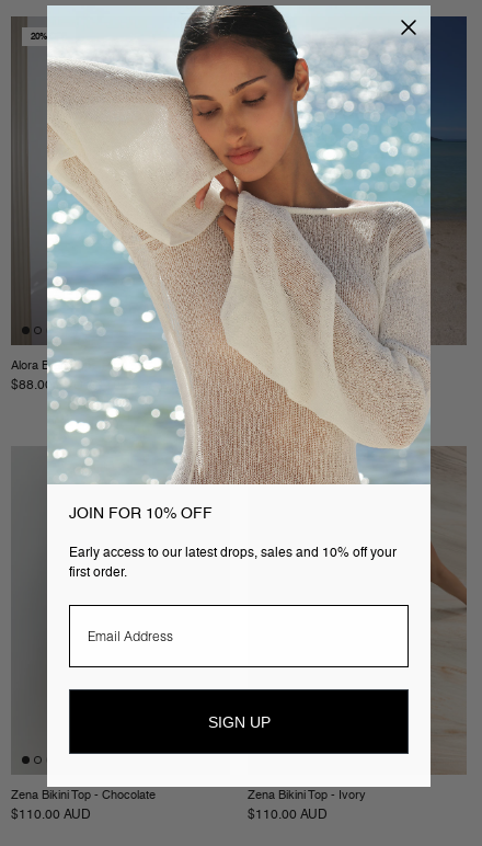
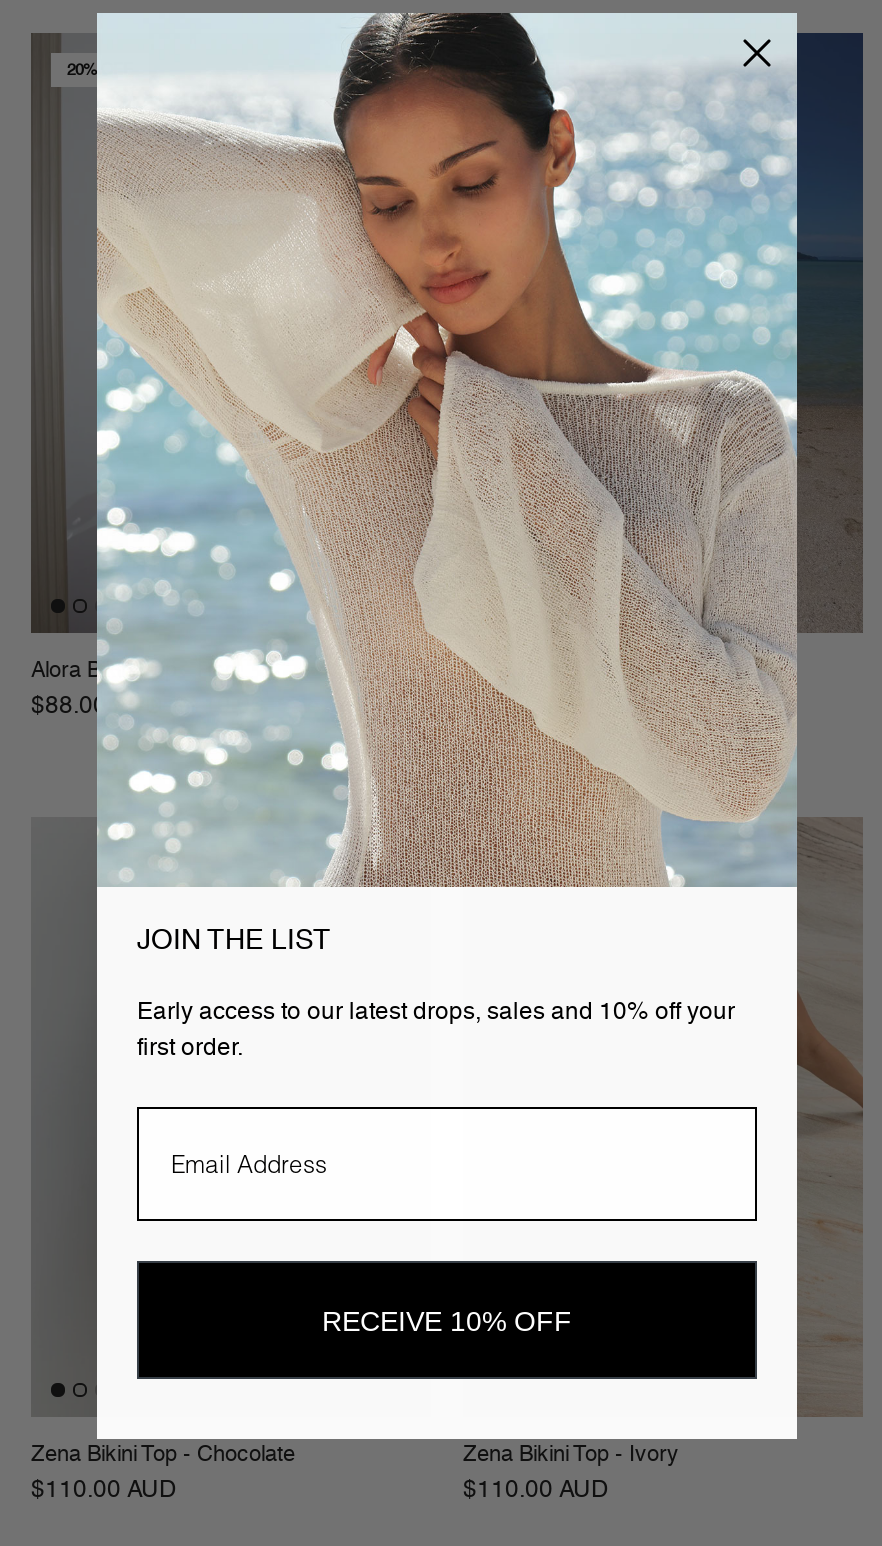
- JOIN FOR 10% OFF
+ JOIN THE LIST

- SIGN UP
+ RECEIVE 10% OFF
